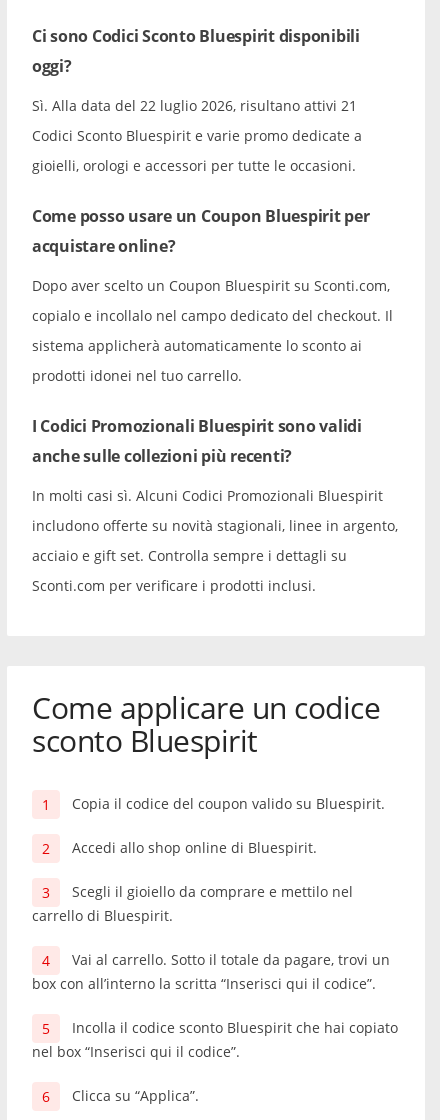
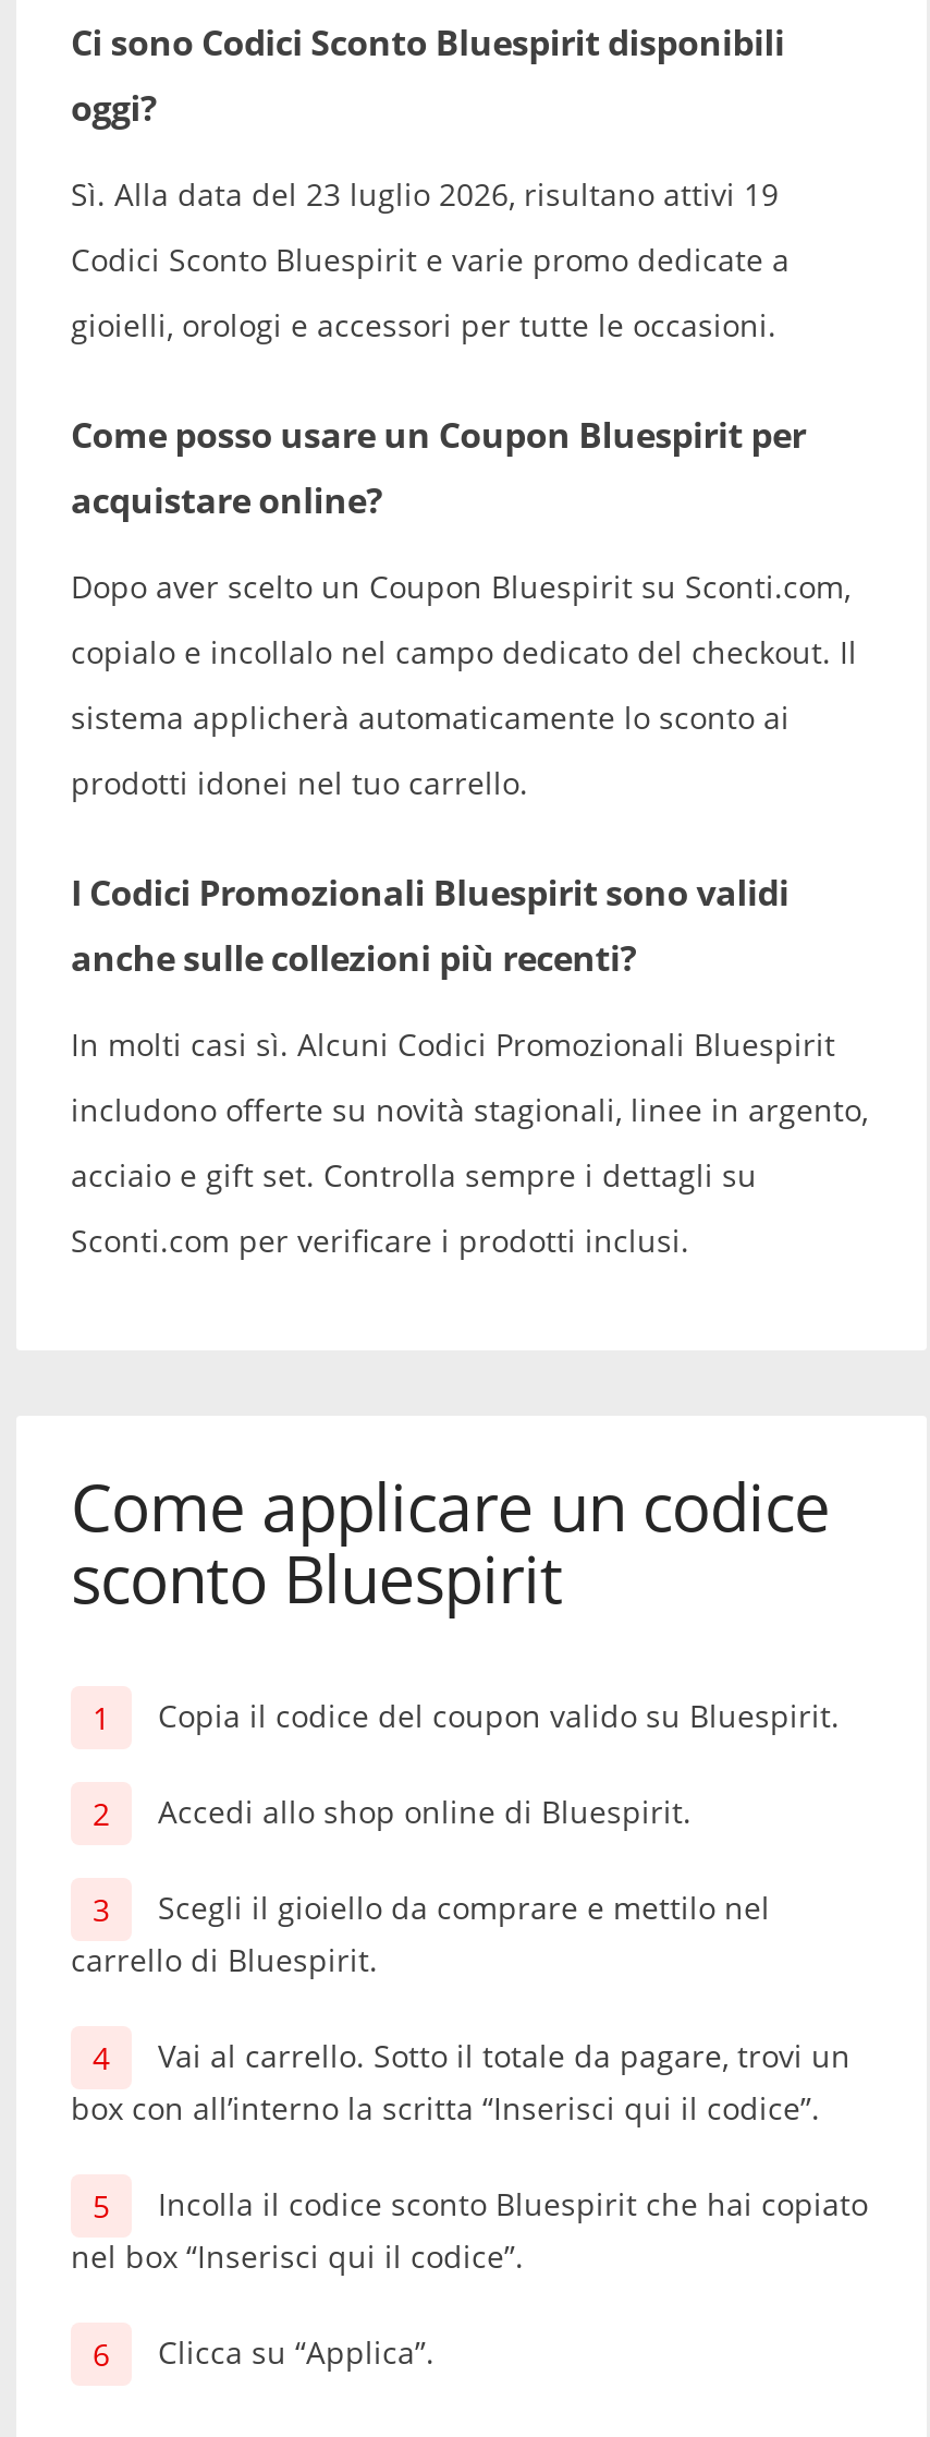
- Sì. Alla data del 22 luglio 2026, risultano attivi 21
+ Sì. Alla data del 23 luglio 2026, risultano attivi 19
